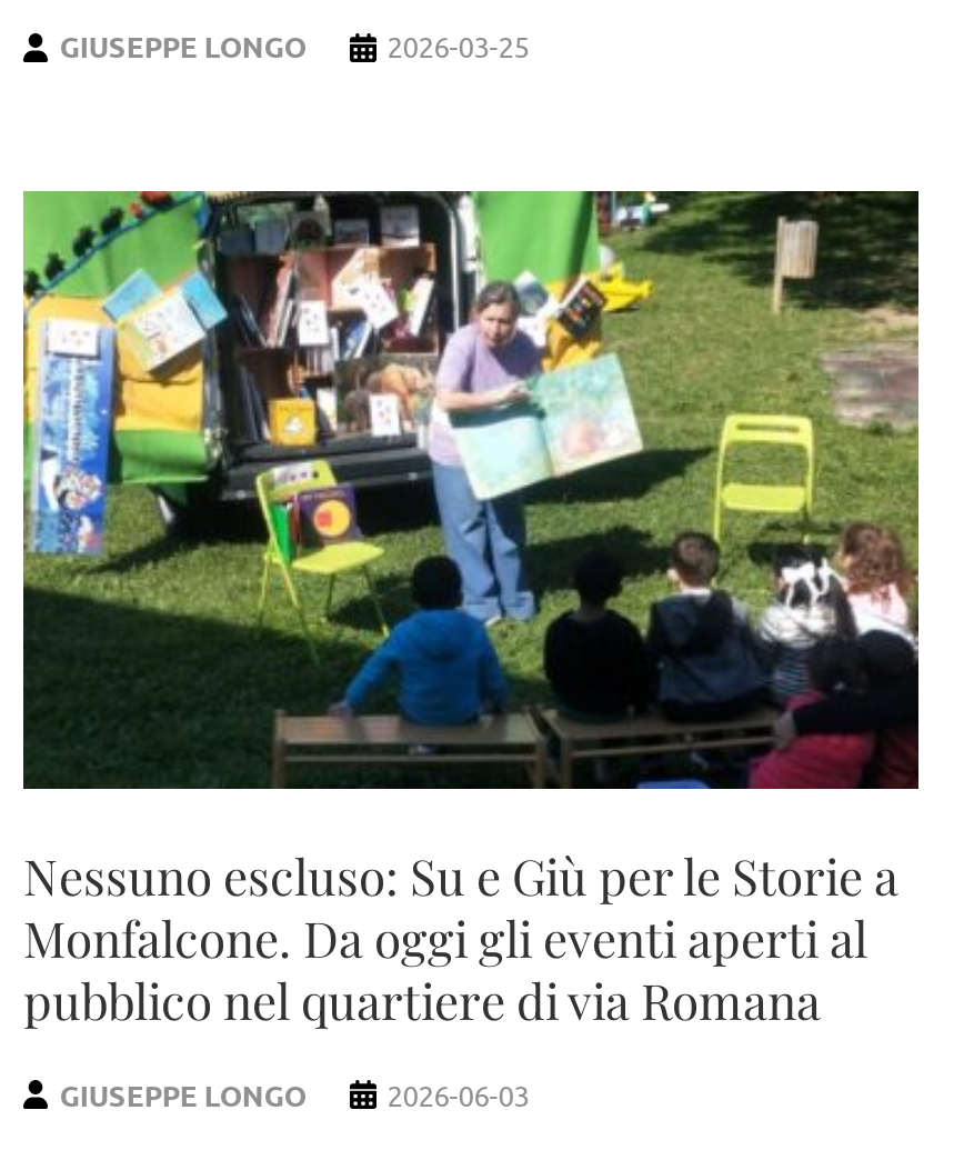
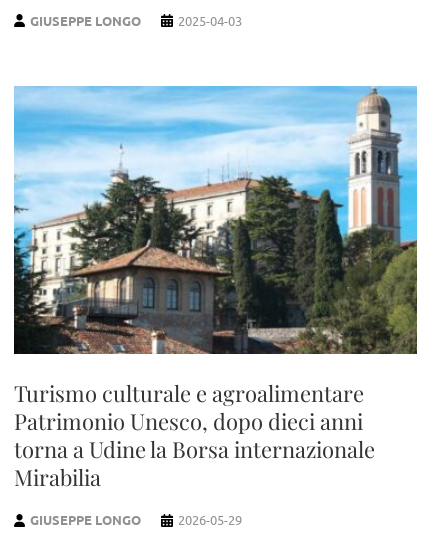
- 2026-03-25
+ 2025-04-03

- [image]
- Nessuno escluso: Su e Giù per le Storie a
- Monfalcone. Da oggi gli eventi aperti al
- pubblico nel quartiere di via Romana
+ [image]
+ Turismo culturale e agroalimentare
+ Patrimonio Unesco, dopo dieci anni
+ torna a Udine la Borsa internazionale
+ Mirabilia

- 2026-06-03
+ 2026-05-29
